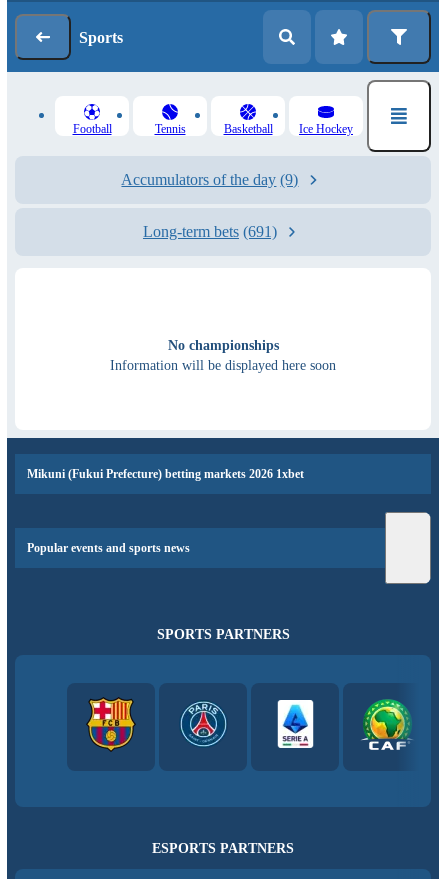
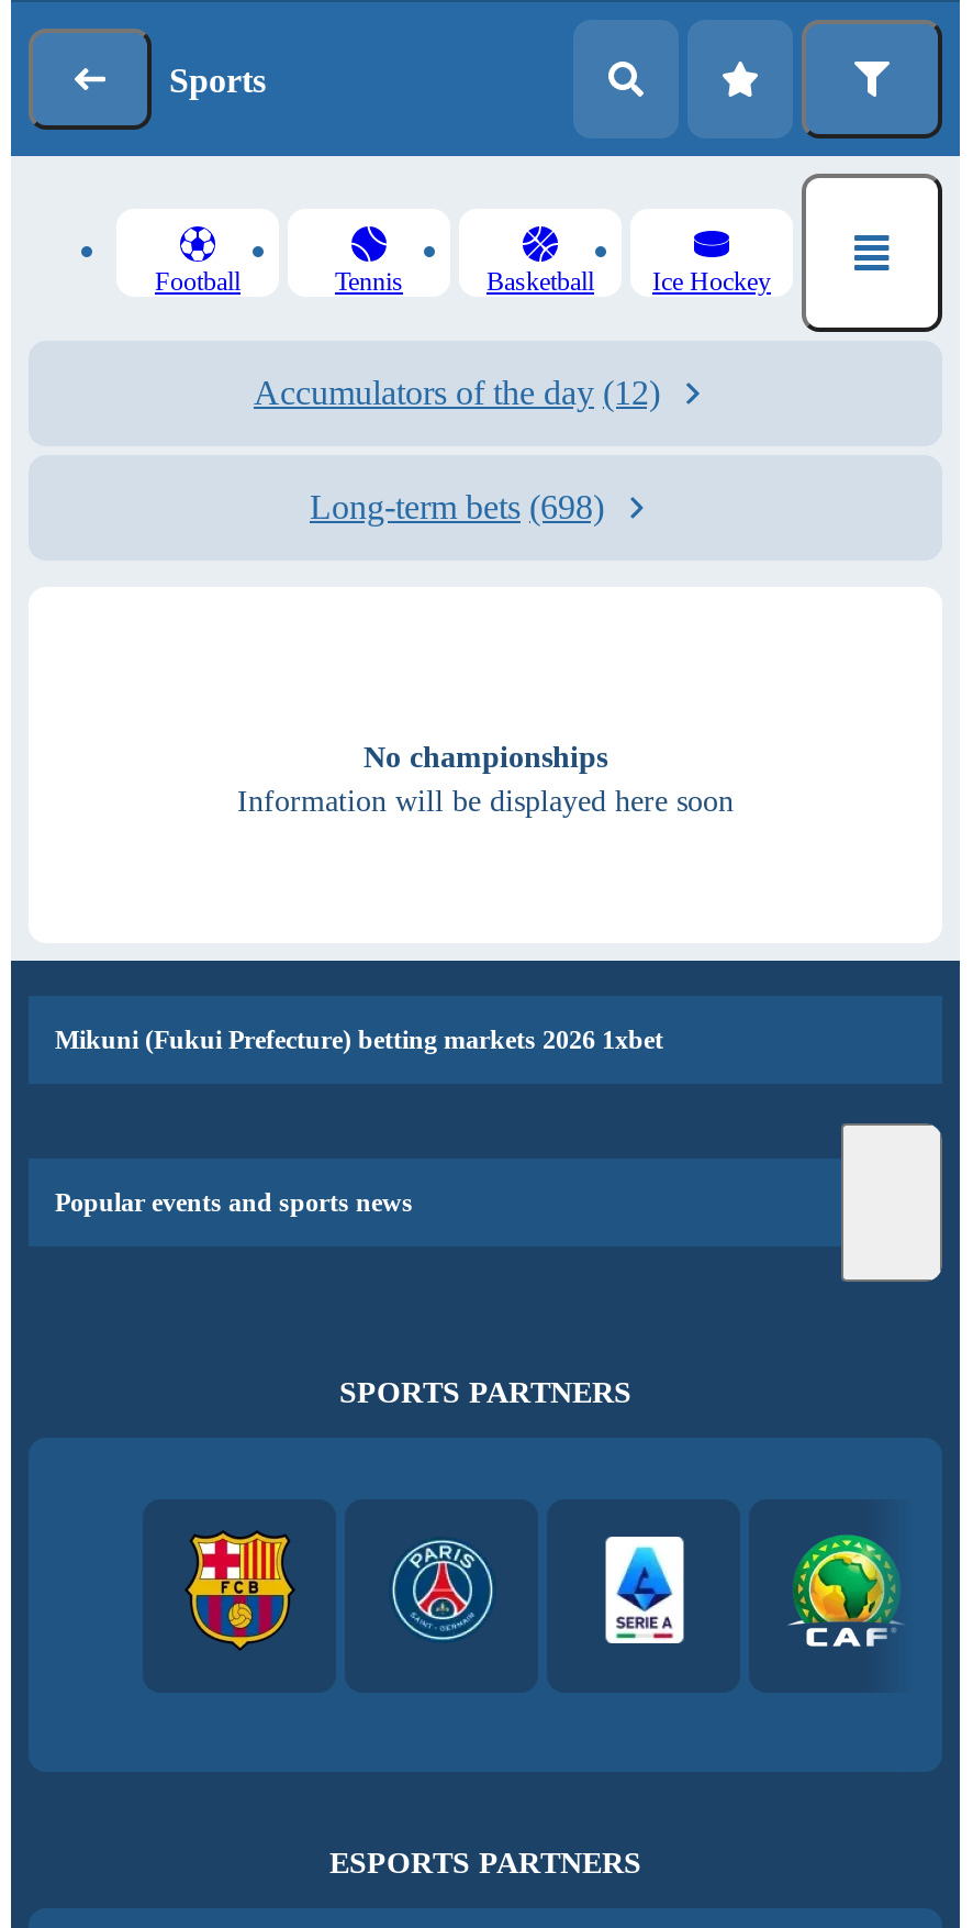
- Accumulators of the day (9)
+ Accumulators of the day (12)

- Long-term bets (691)
+ Long-term bets (698)
